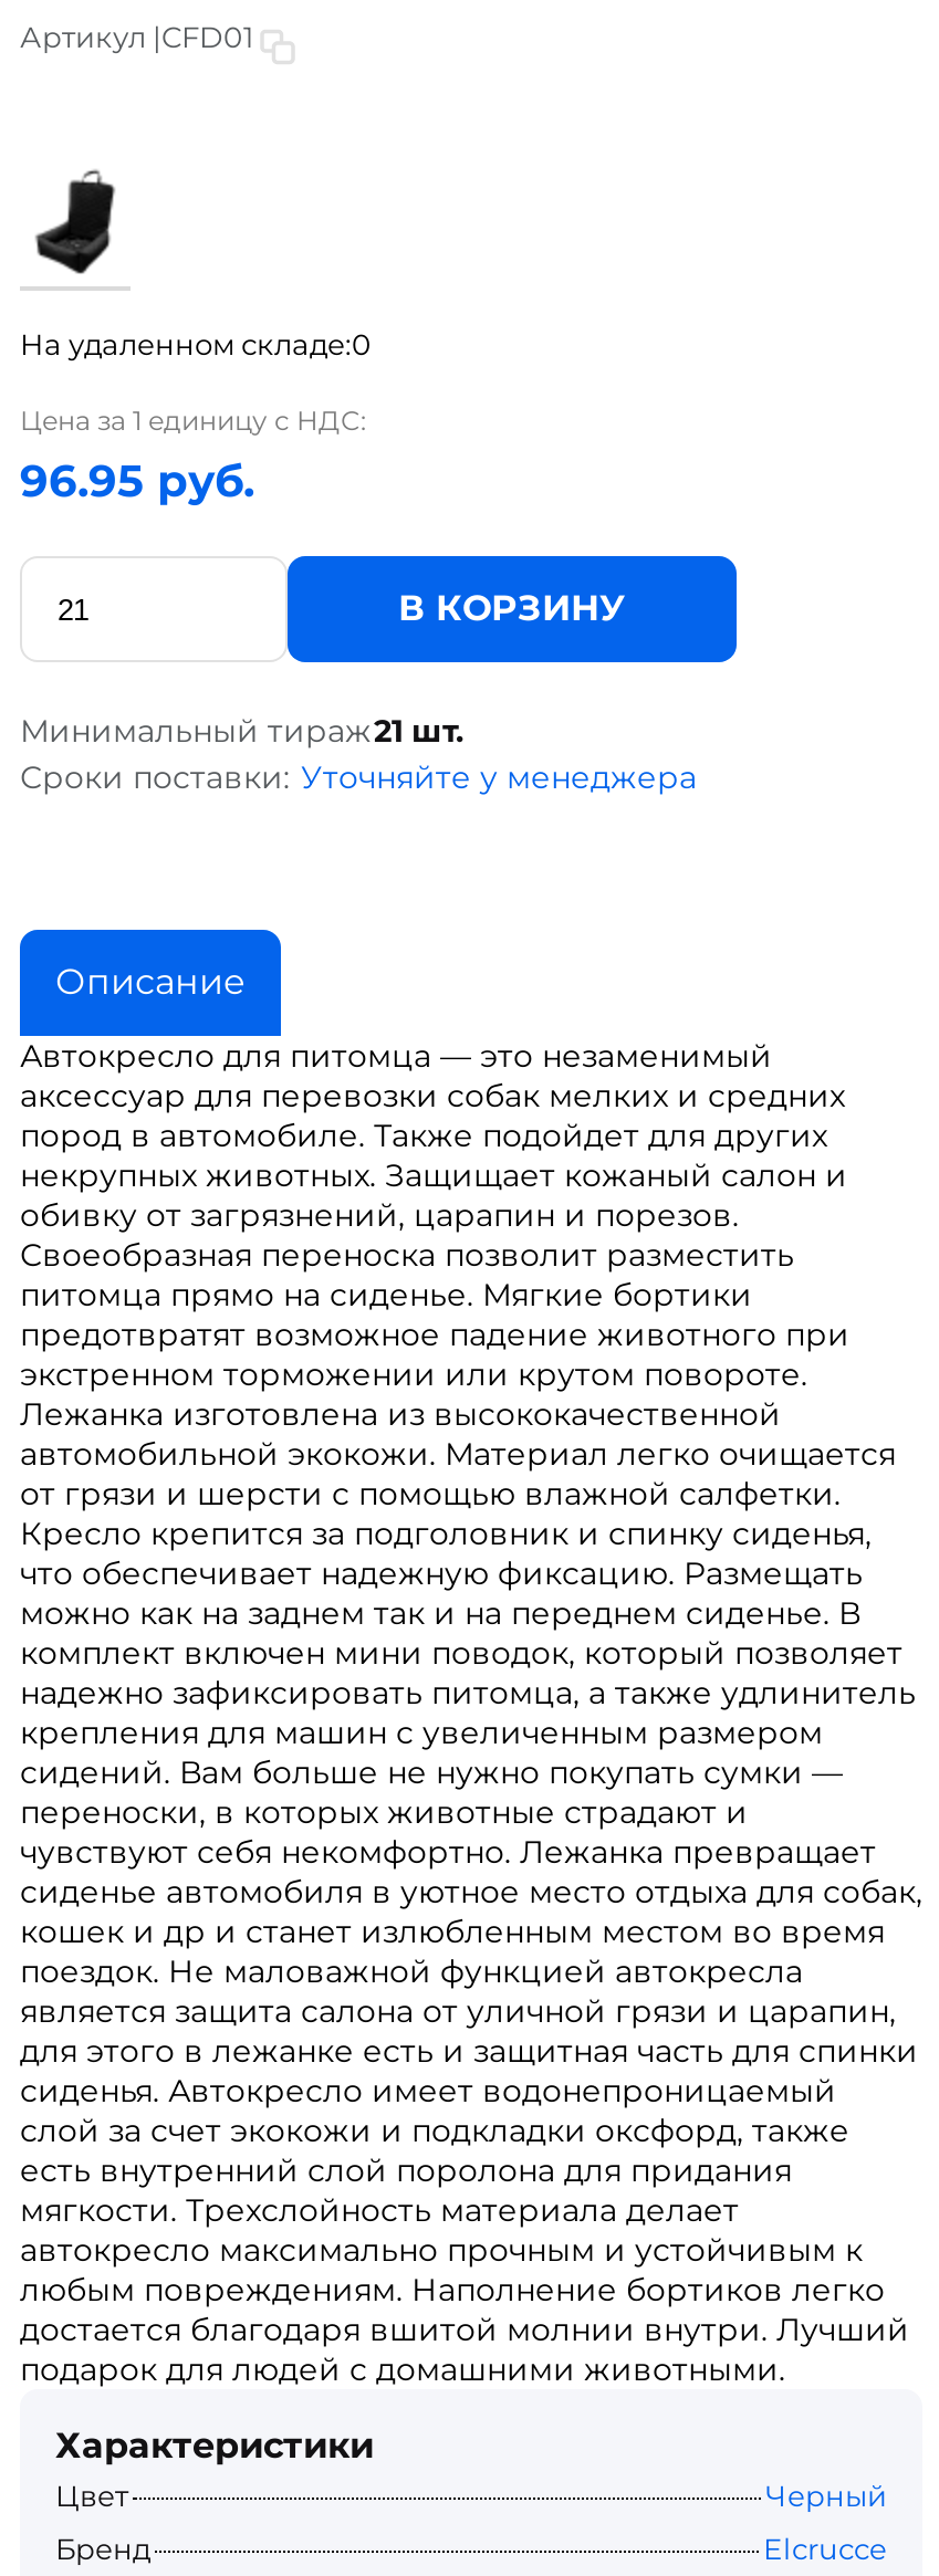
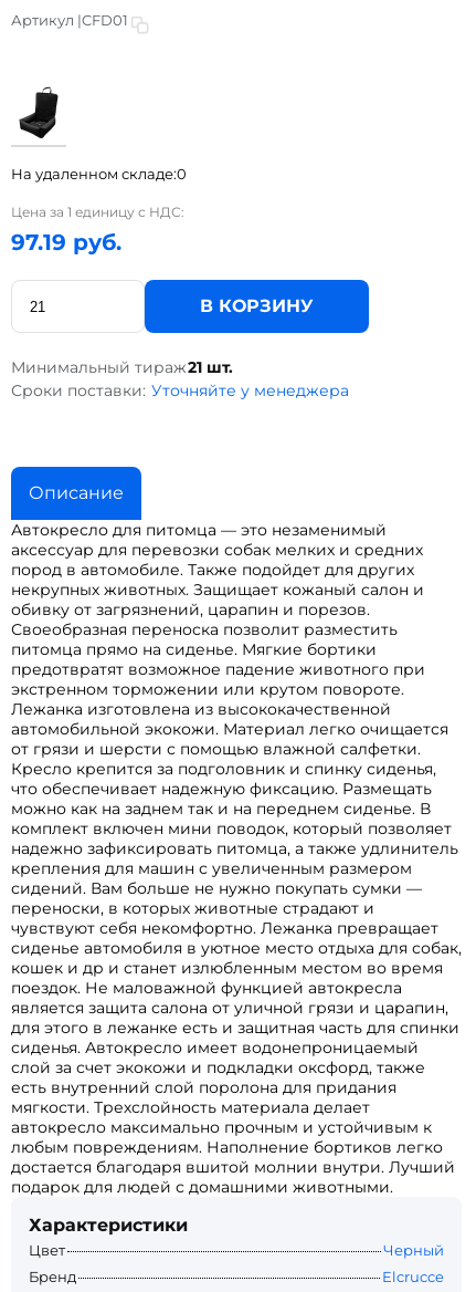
- 96.95 руб.
+ 97.19 руб.
